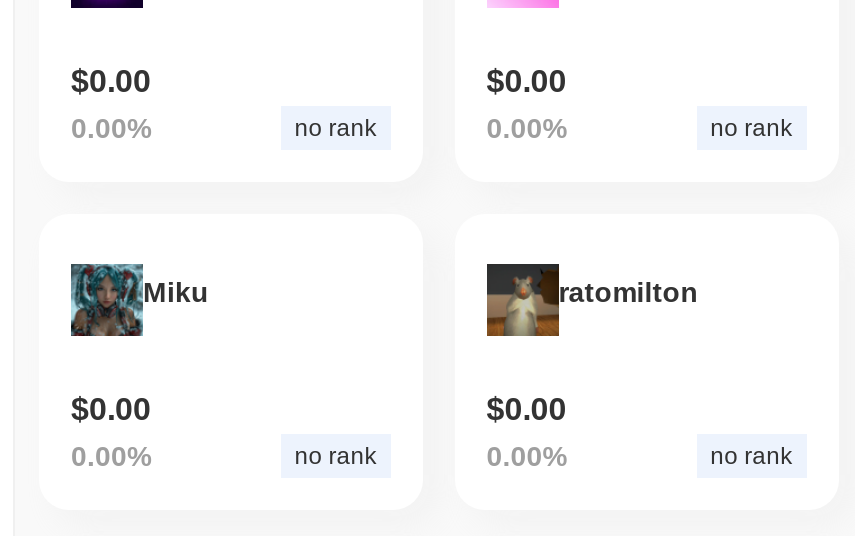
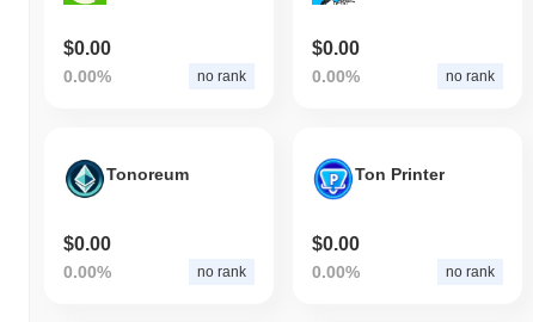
- [image]
- Miku
+ [image]
+ Tonoreum

- [image]
- ratomilton
+ [image]
+ Ton Printer
